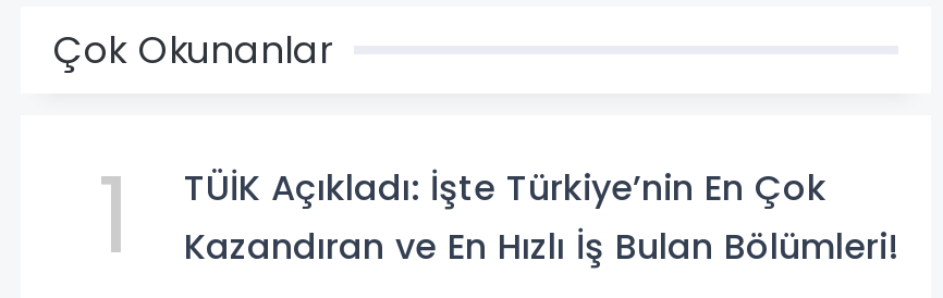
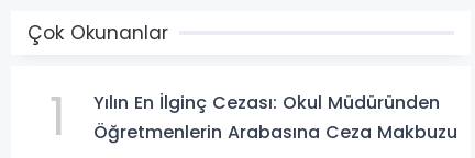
- TÜİK Açıkladı: İşte Türkiye’nin En Çok
- Kazandıran ve En Hızlı İş Bulan Bölümleri!
+ Yılın En İlginç Cezası: Okul Müdüründen
+ Öğretmenlerin Arabasına Ceza Makbuzu
